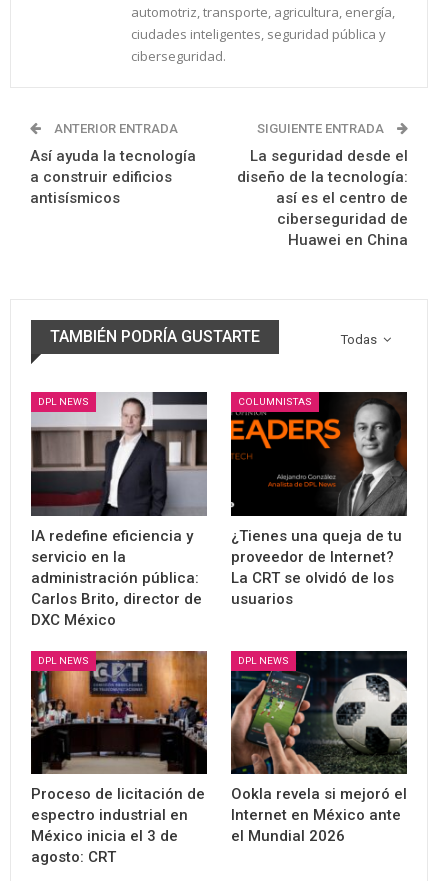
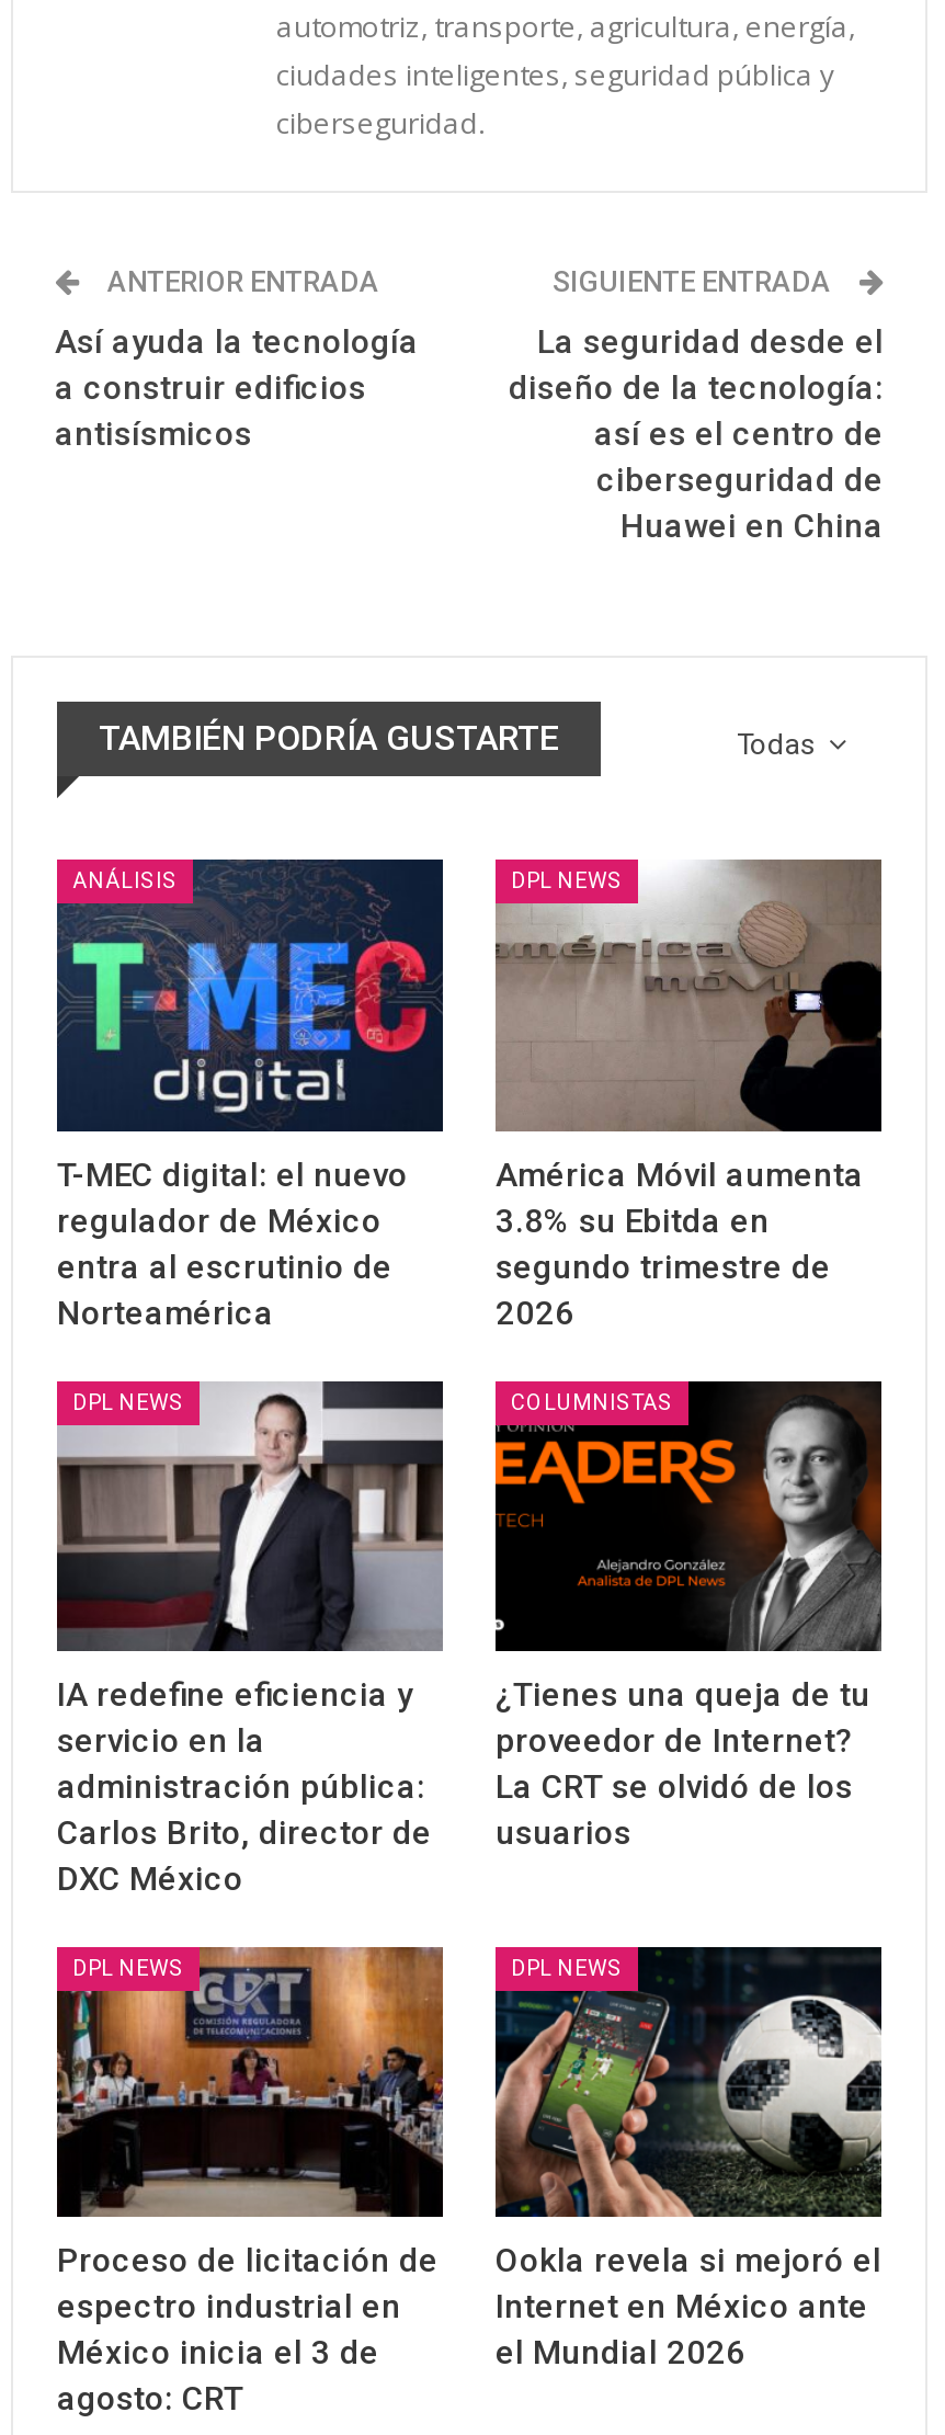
+ [image]
+ ANÁLISIS

+ T-MEC digital: el nuevo
+ regulador de México
+ entra al escrutinio de
+ Norteamérica

+ [image]
+ DPL NEWS

+ América Móvil aumenta
+ 3.8% su Ebitda en
+ segundo trimestre de
+ 2026
